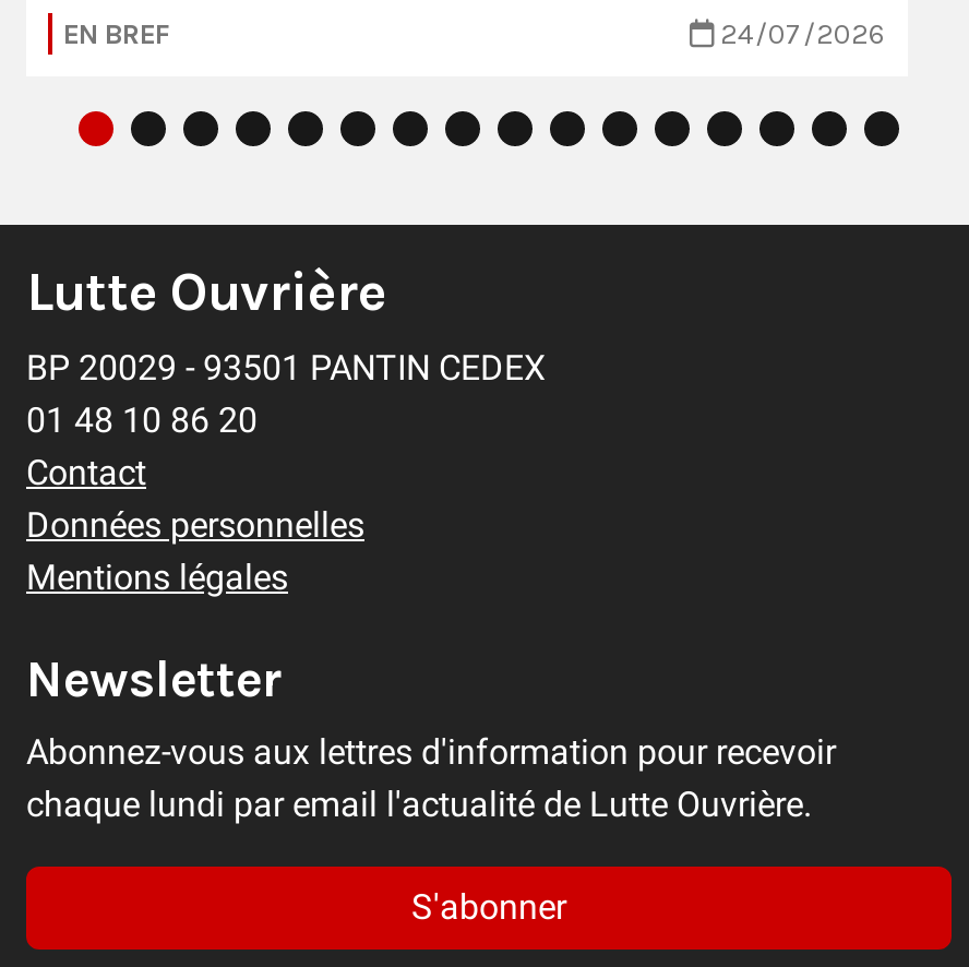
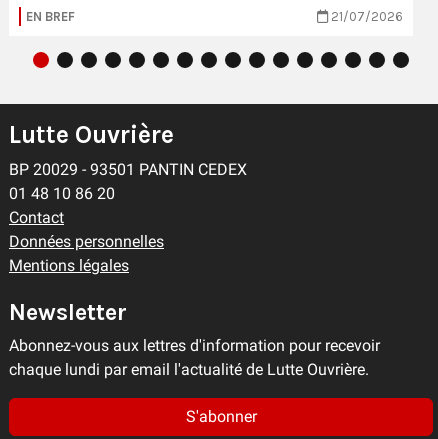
- 24/07/2026
+ 21/07/2026
